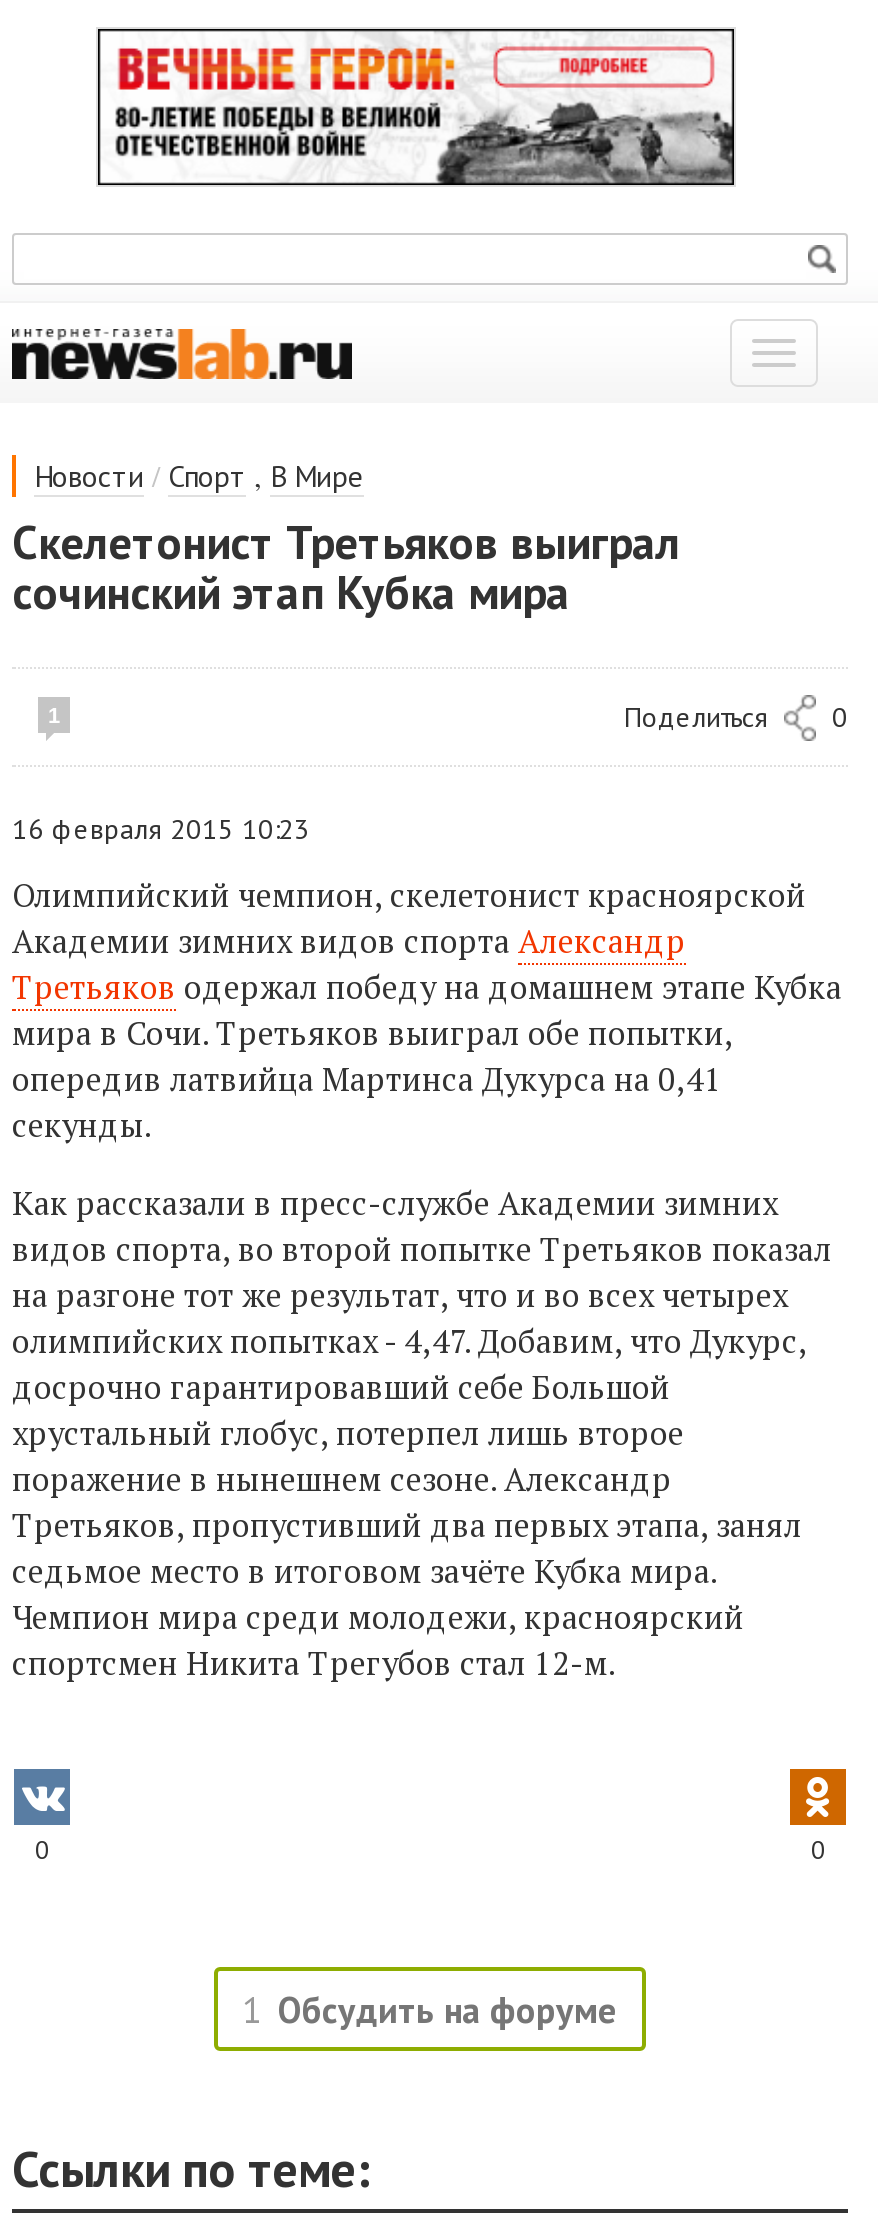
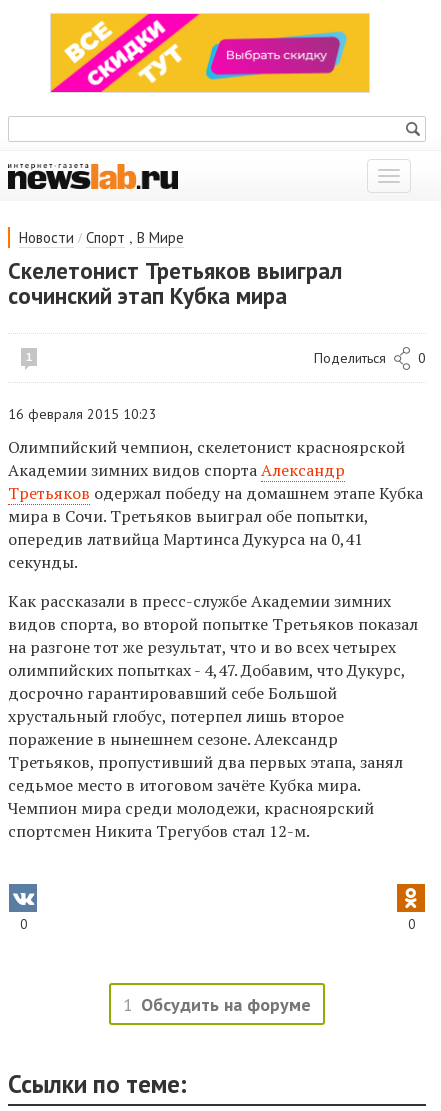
- [image]
+ [image]
